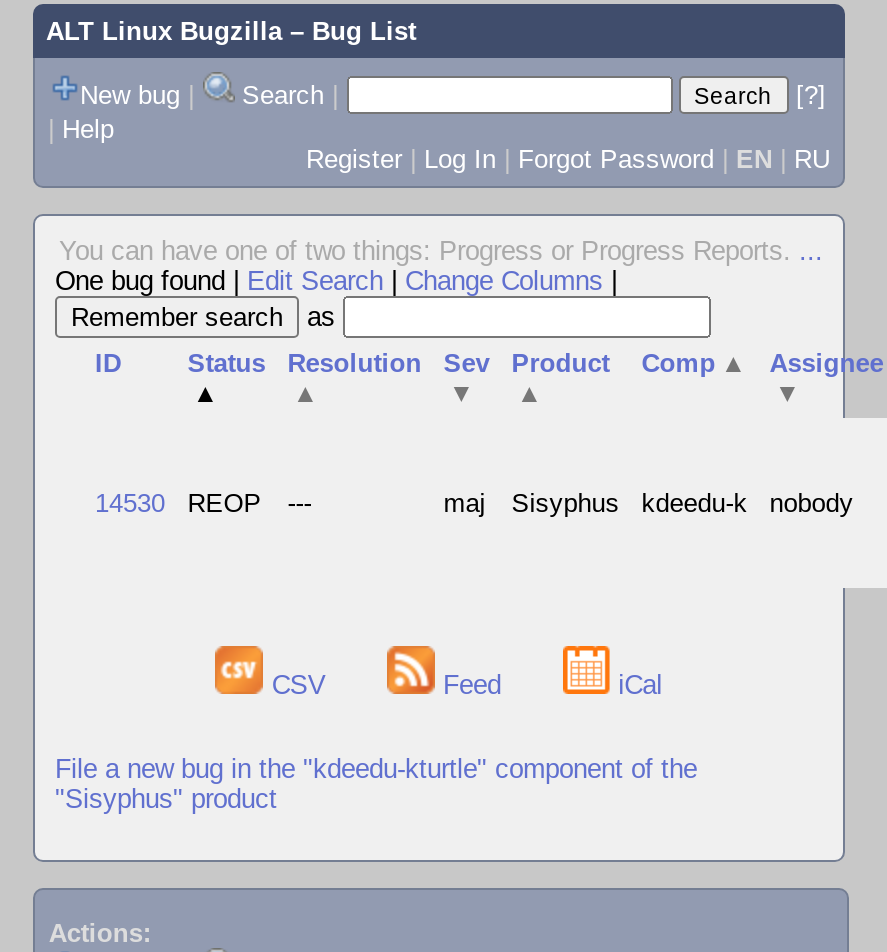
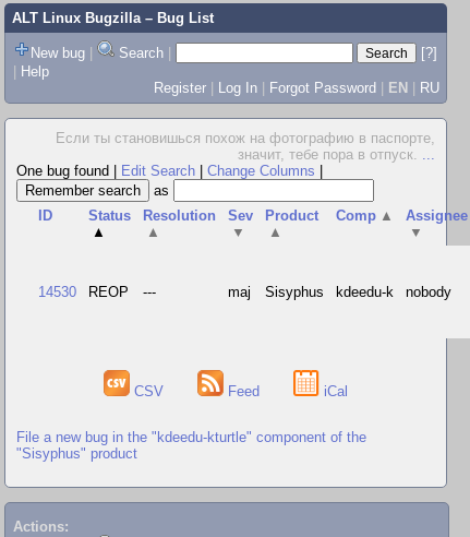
- You can have one of two things: Progress or Progress Reports....
+ Если ты становишься похож на фотографию в паспорте,
+ значит, тебе пора в отпуск....
